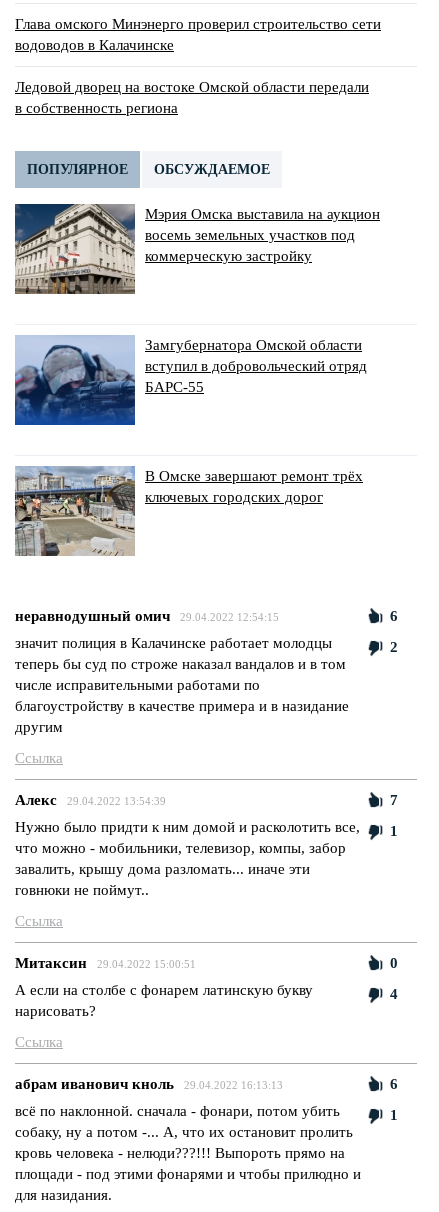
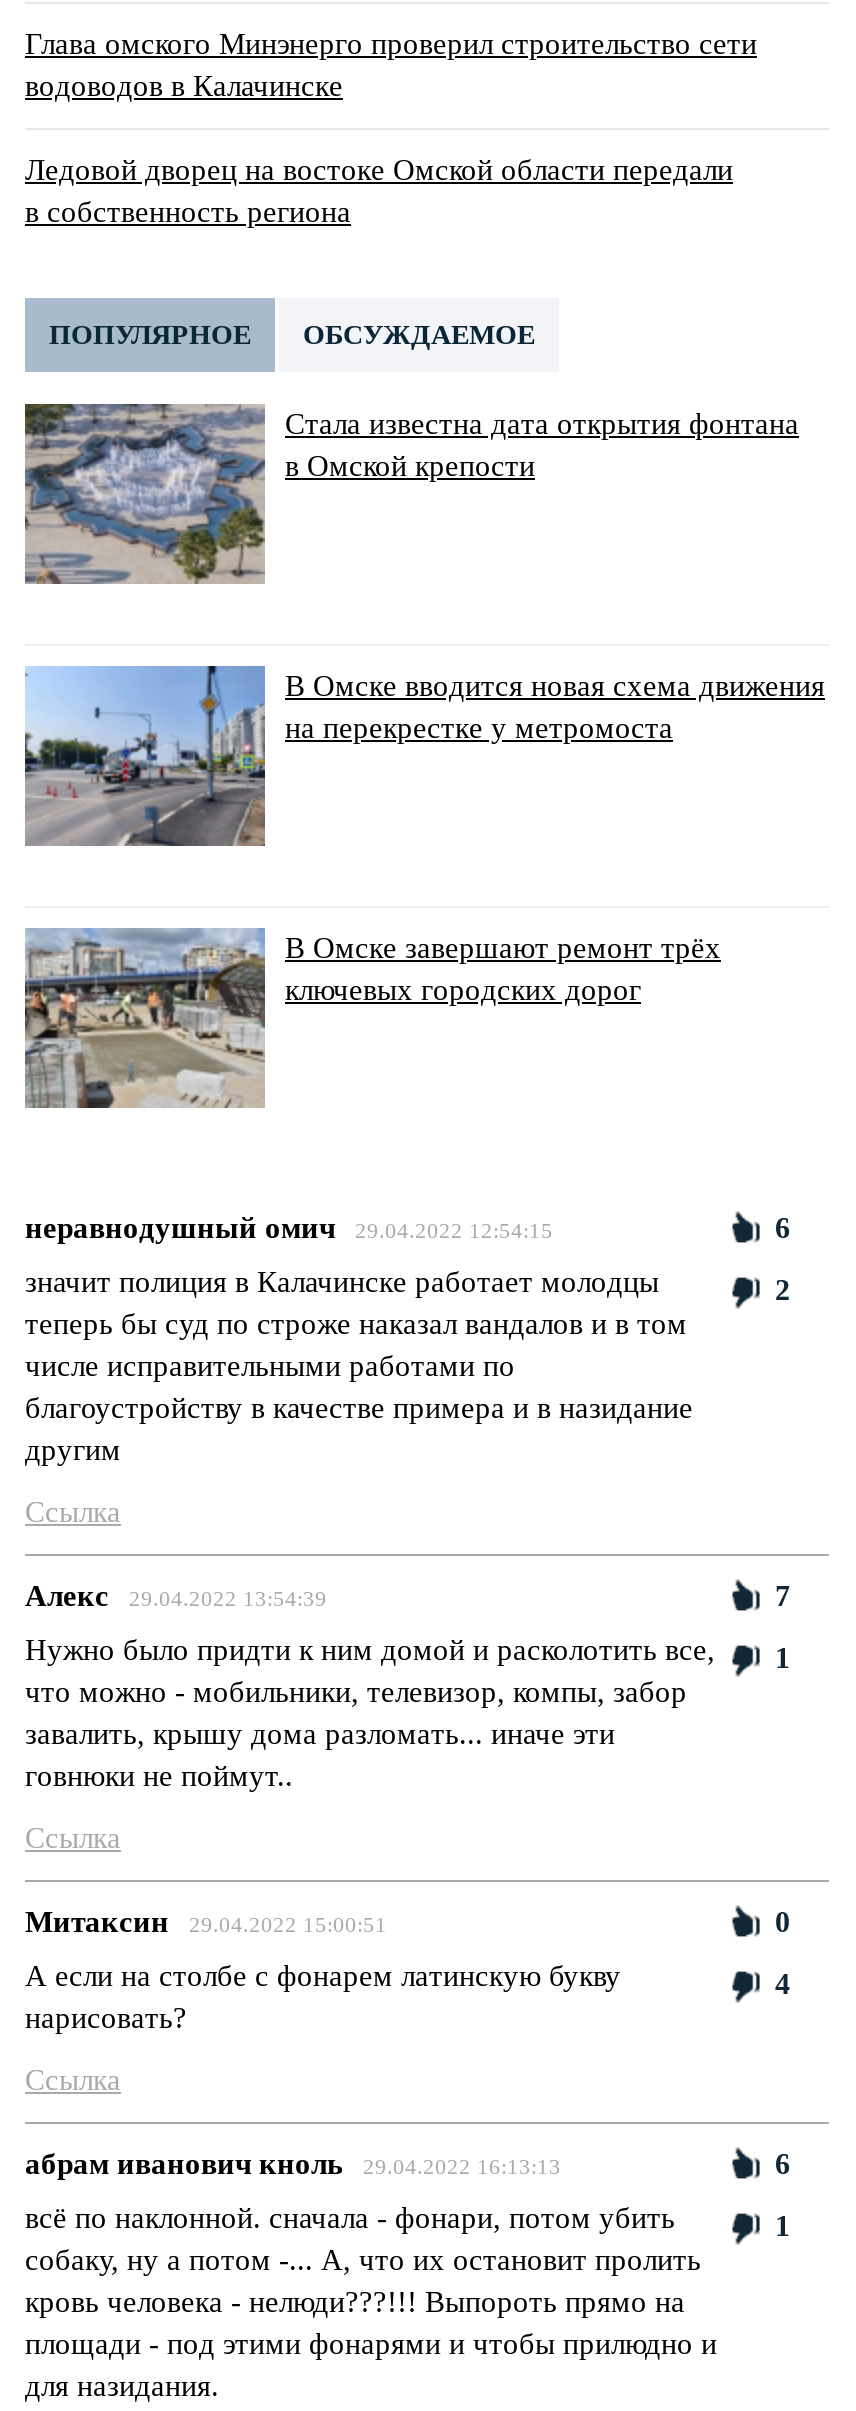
- [image]
- Мэрия Омска выставила на аукцион
- восемь земельных участков под
- коммерческую застройку
+ [image]
+ Стала известна дата открытия фонтана
+ в Омской крепости

- [image]
- Замгубернатора Омской области
- вступил в добровольческий отряд
- БАРС-55
+ [image]
+ В Омске вводится новая схема движения
+ на перекрестке у метромоста
